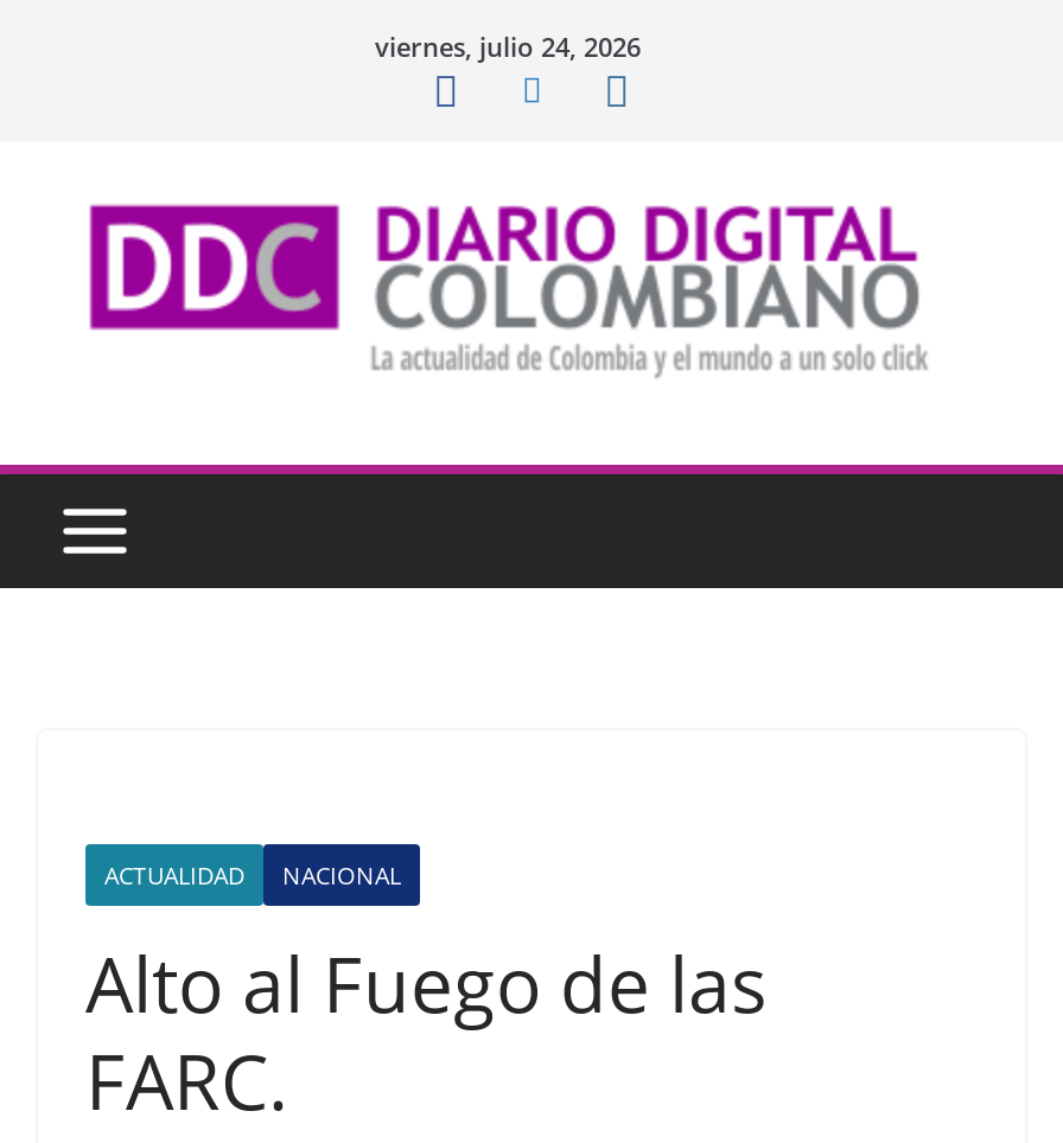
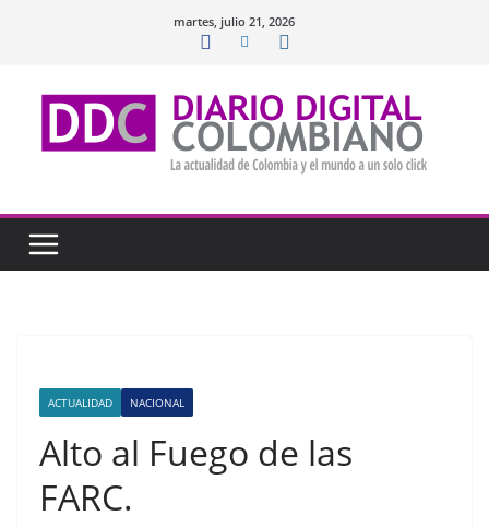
- viernes, julio 24, 2026
+ martes, julio 21, 2026
